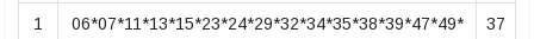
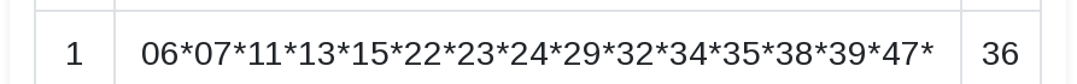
- 06*07*11*13*15*23*24*29*32*34*35*38*39*47*49*
+ 06*07*11*13*15*22*23*24*29*32*34*35*38*39*47*

- 37
+ 36
